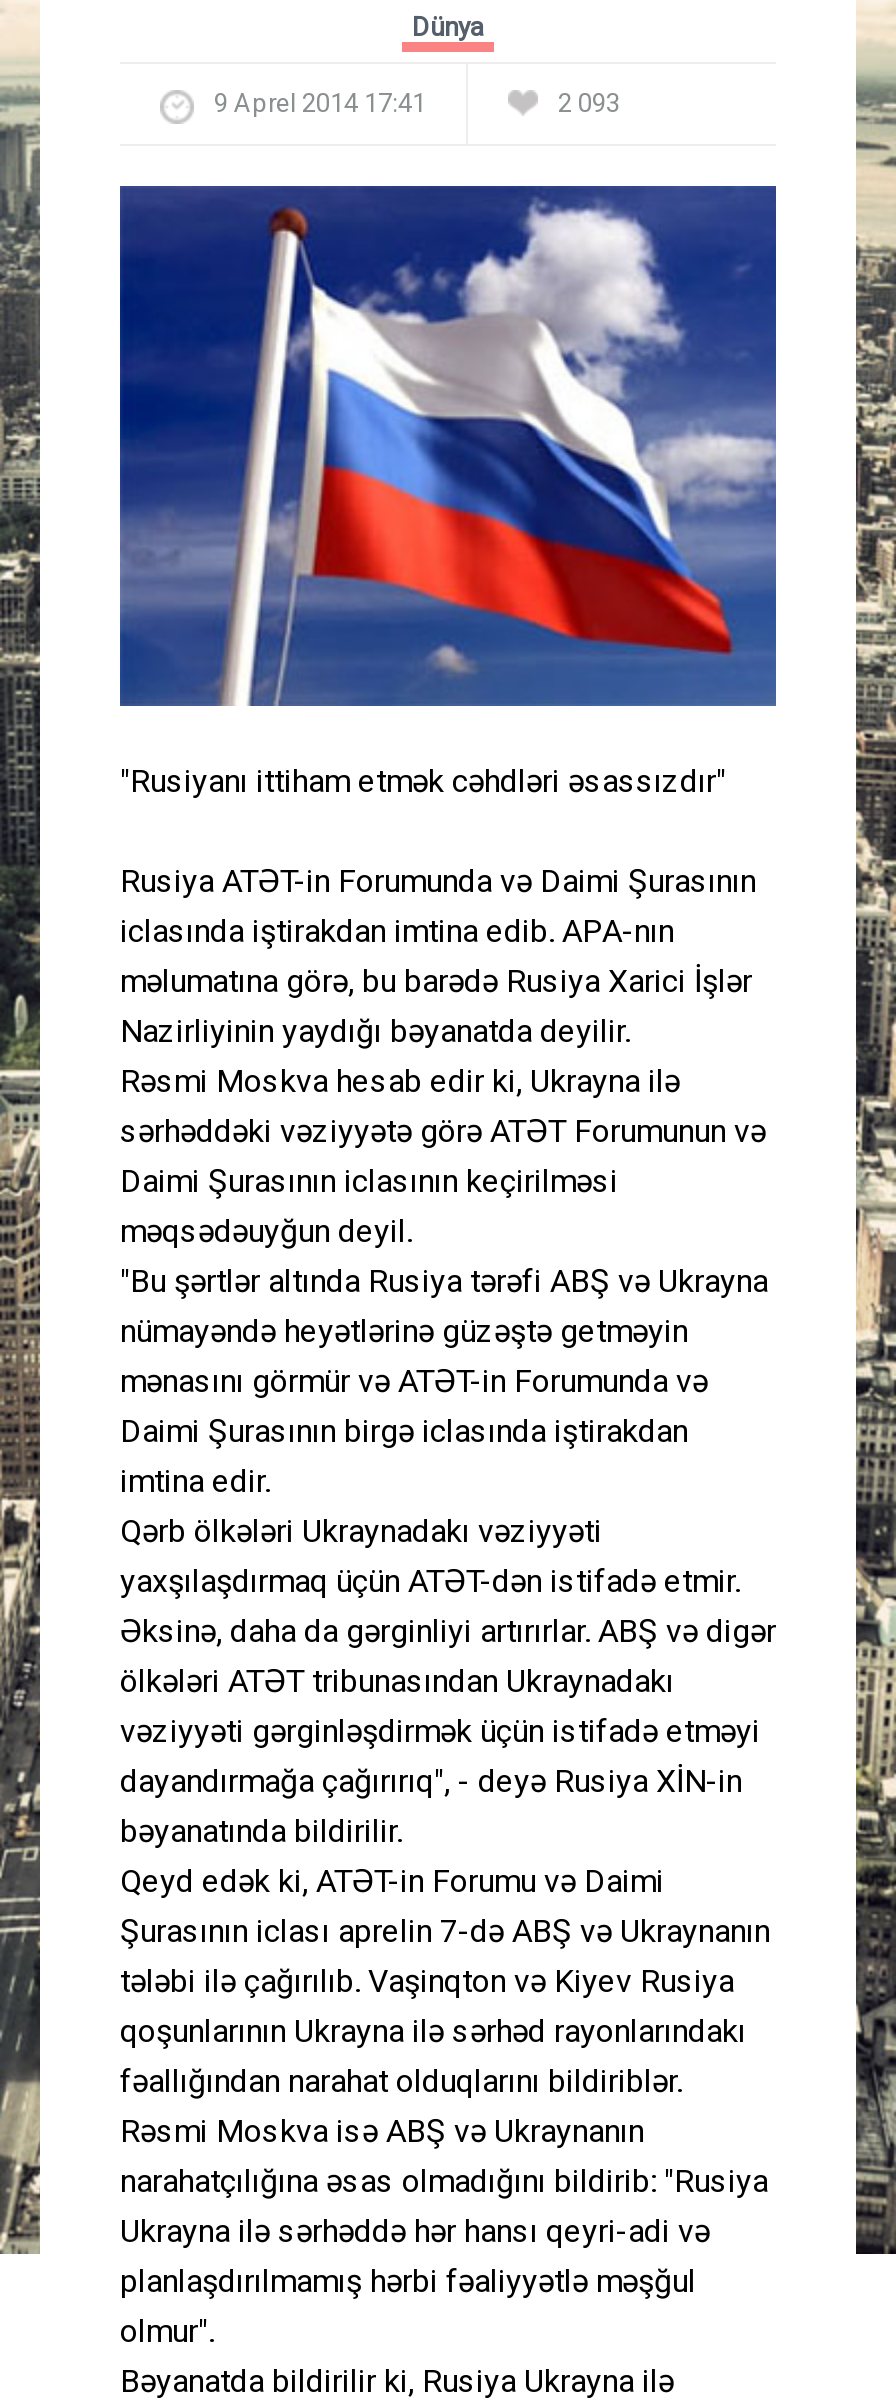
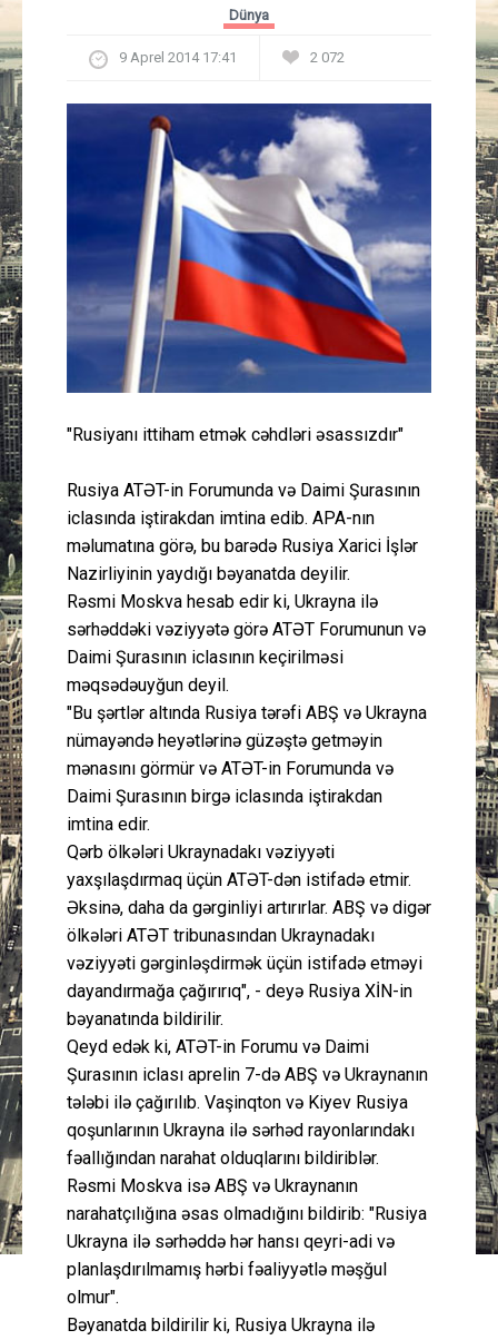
- 2 093
+ 2 072
